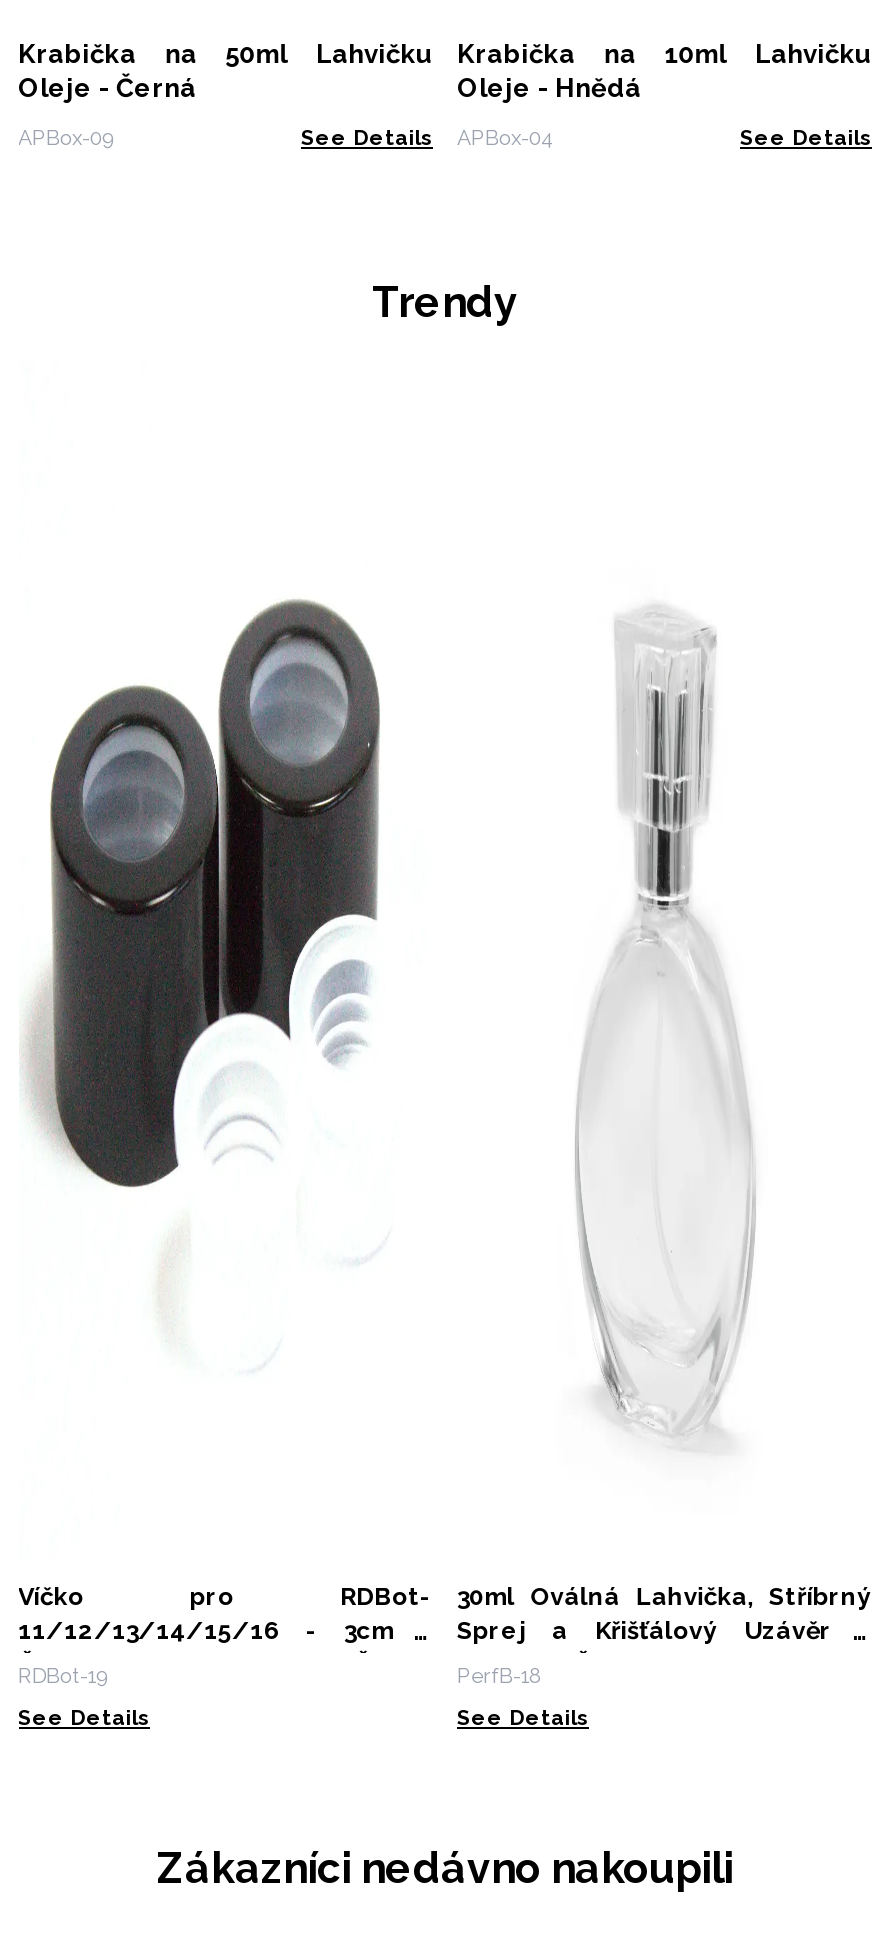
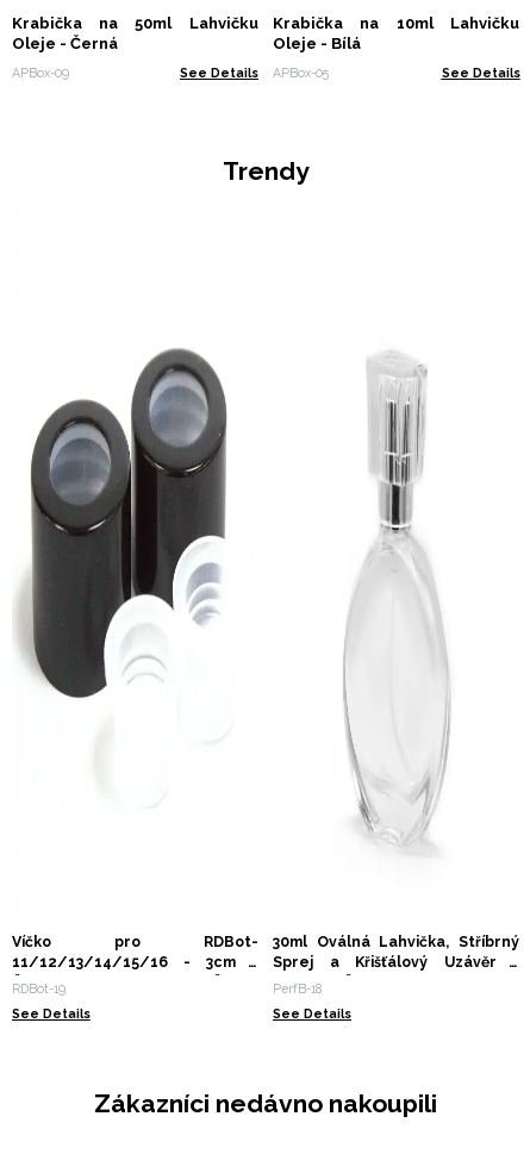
- Oleje - Hnědá
+ Oleje - Bílá

- See Details APBox-04
+ See Details APBox-05
